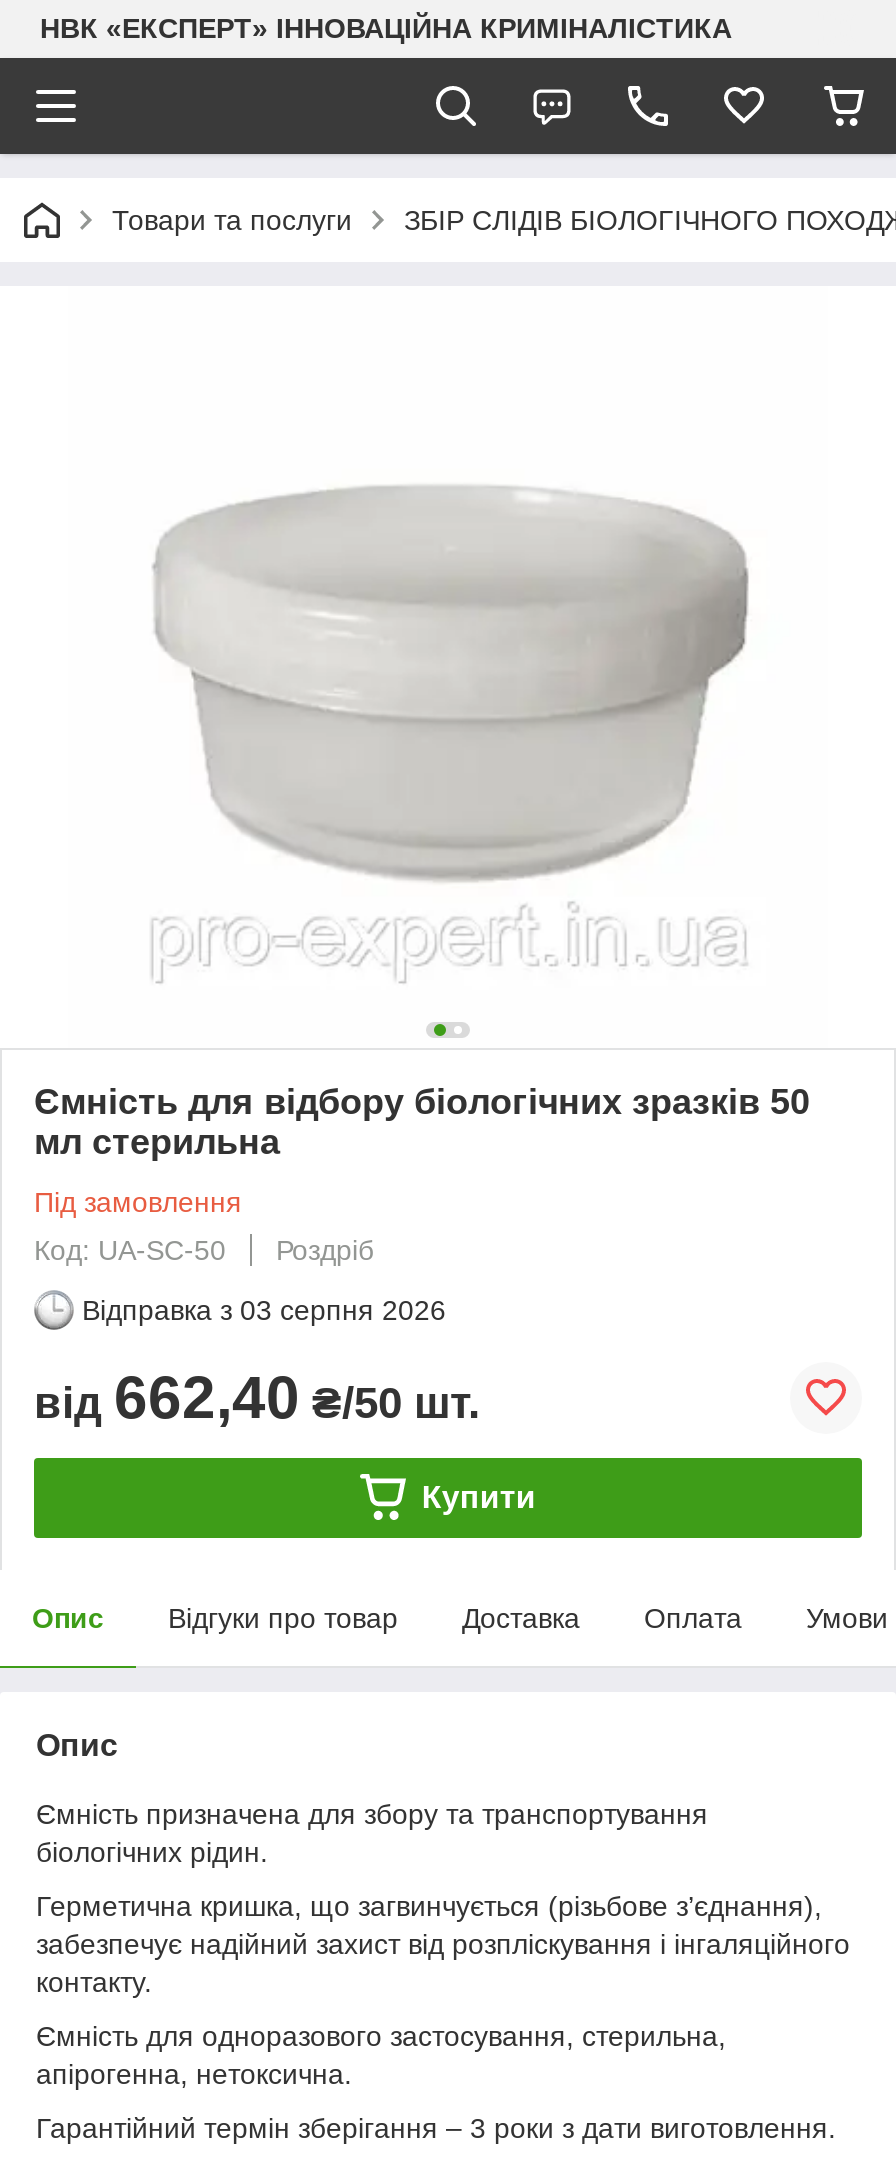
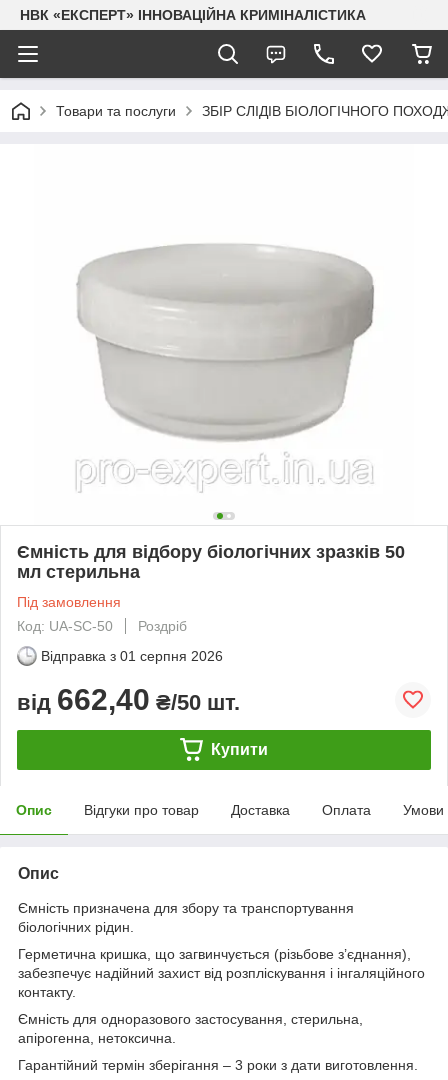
- Відправка з 03 серпня 2026
+ Відправка з 01 серпня 2026
